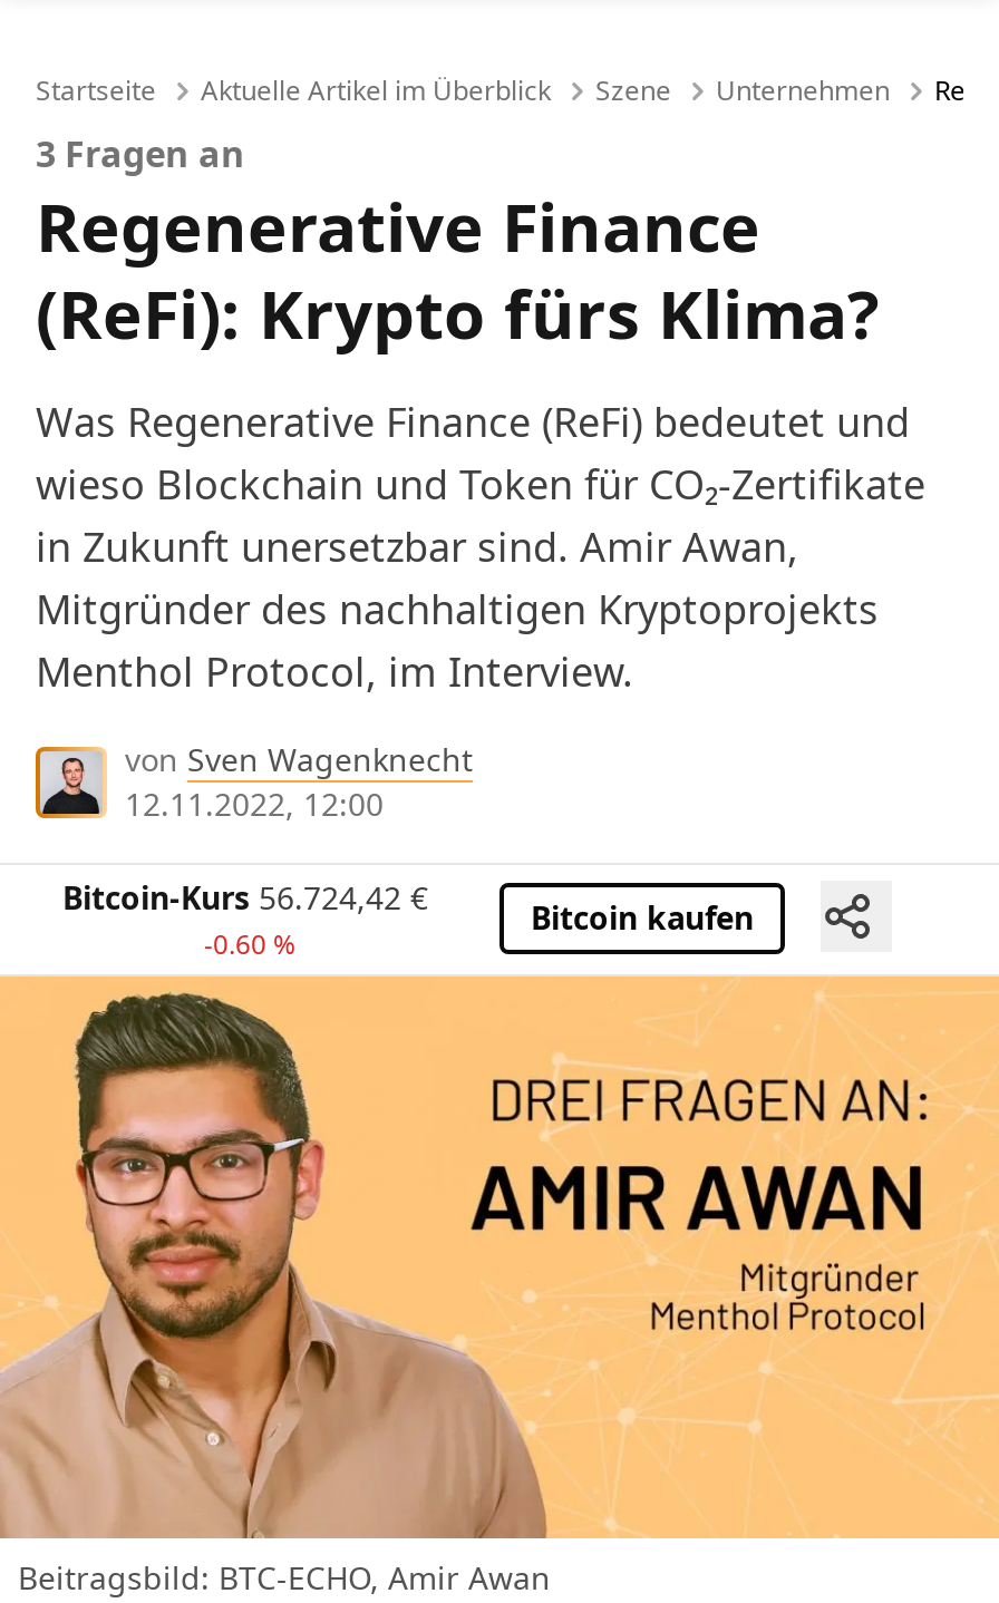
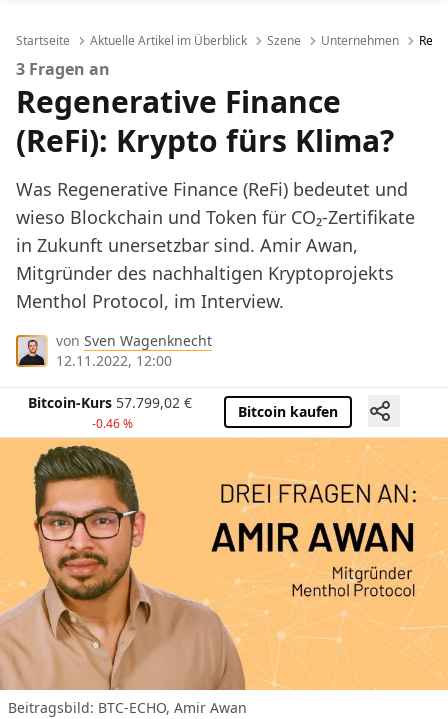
- Bitcoin-Kurs 56.724,42 €
+ Bitcoin-Kurs 57.799,02 €

- -0.60 %
+ -0.46 %
